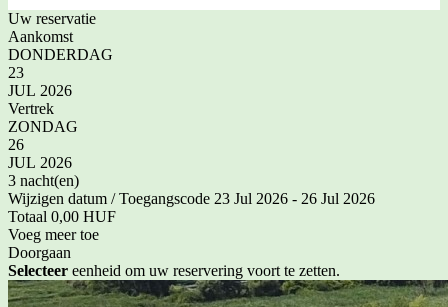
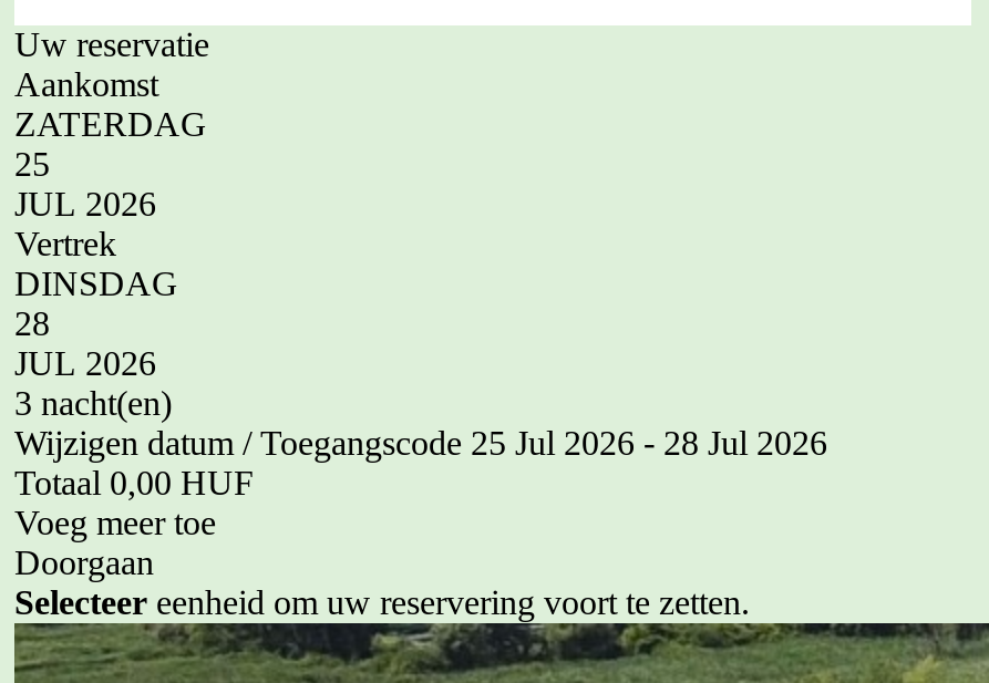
- DONDERDAG
- 23
+ ZATERDAG
+ 25

- ZONDAG
- 26
+ DINSDAG
+ 28

- Wijzigen datum / Toegangscode 23 Jul 2026 - 26 Jul 2026
+ Wijzigen datum / Toegangscode 25 Jul 2026 - 28 Jul 2026
